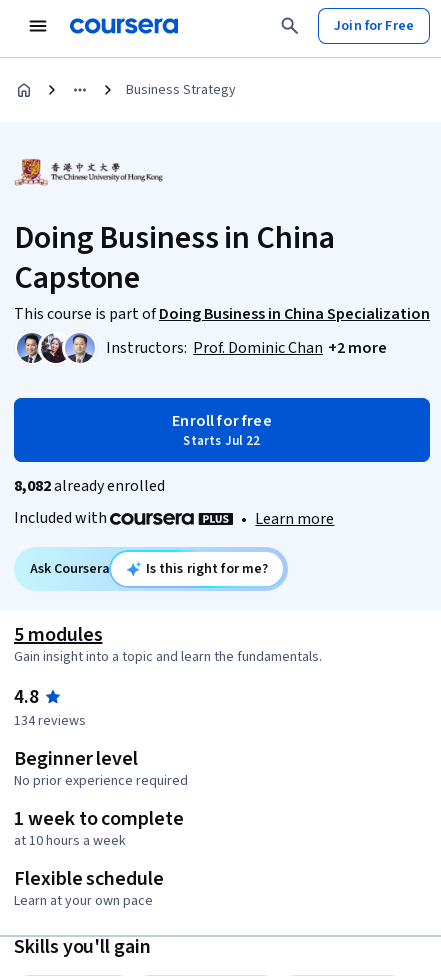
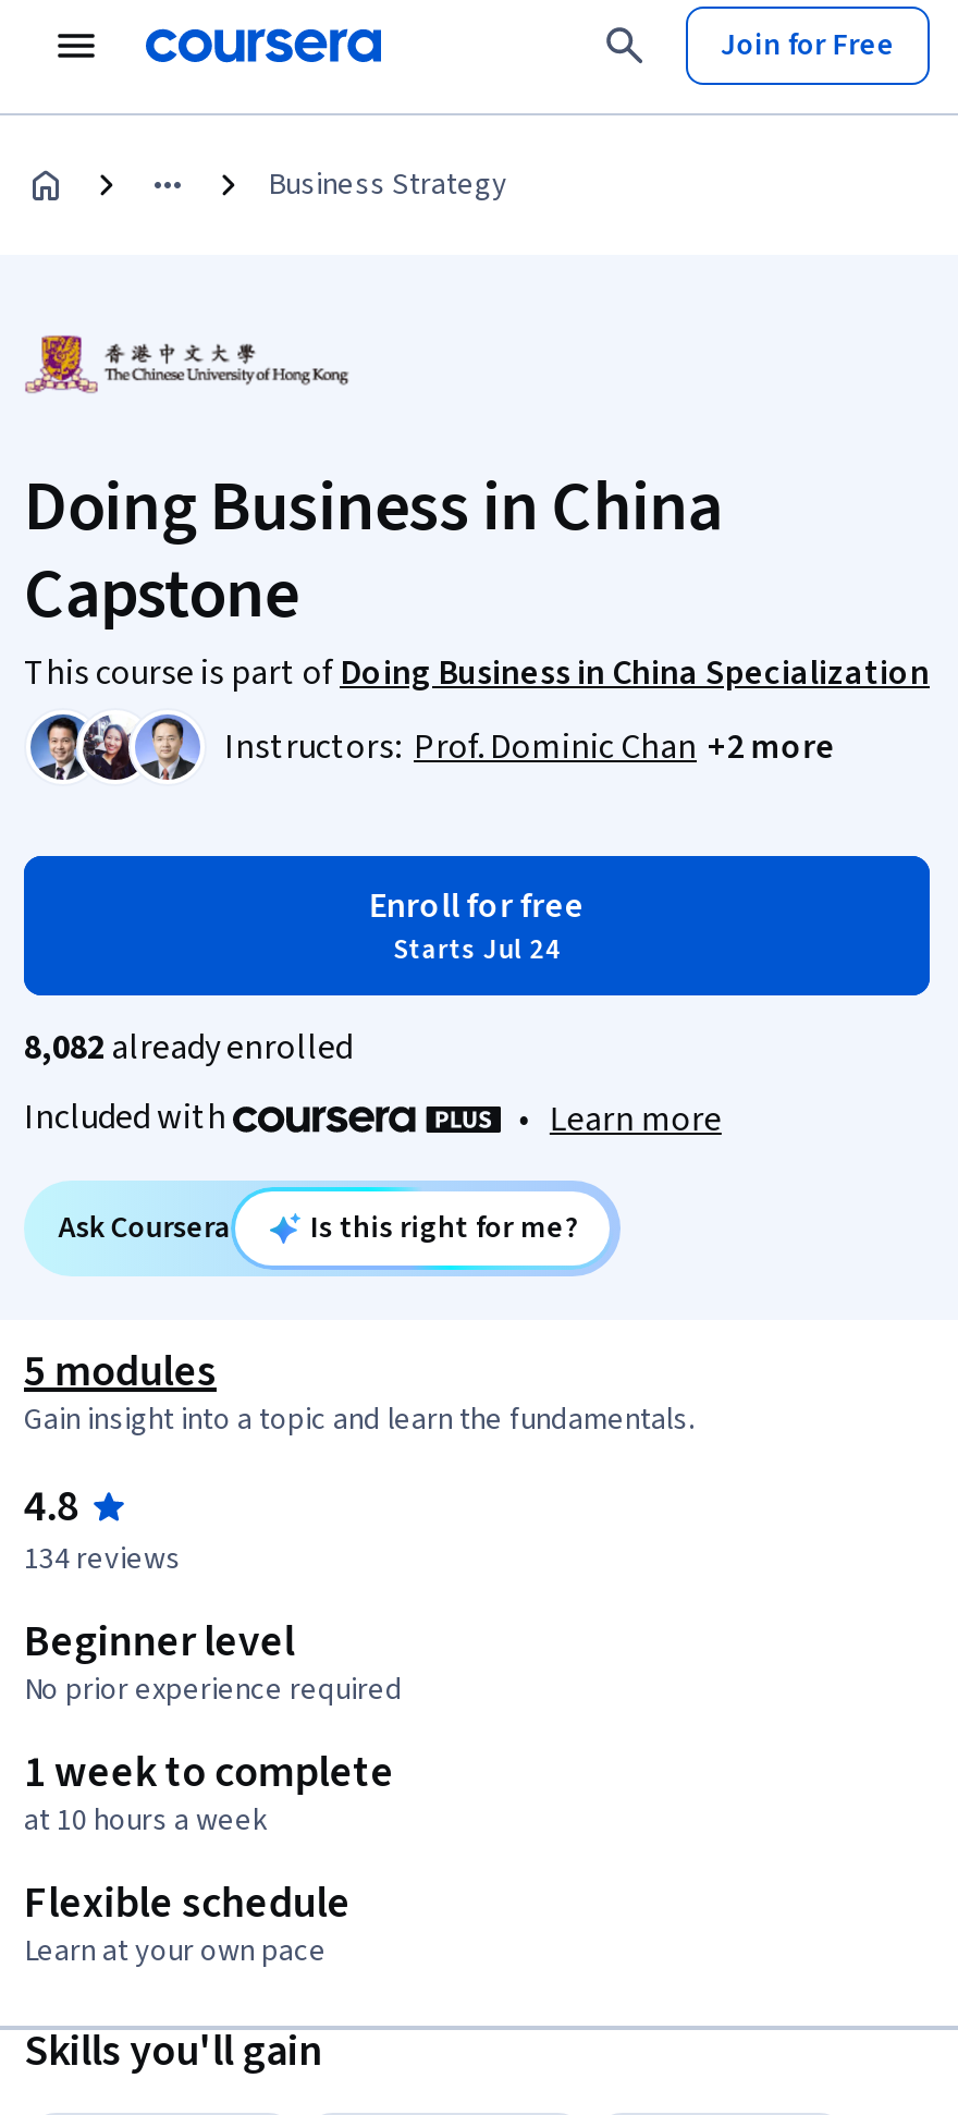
- Starts Jul 22
+ Starts Jul 24
